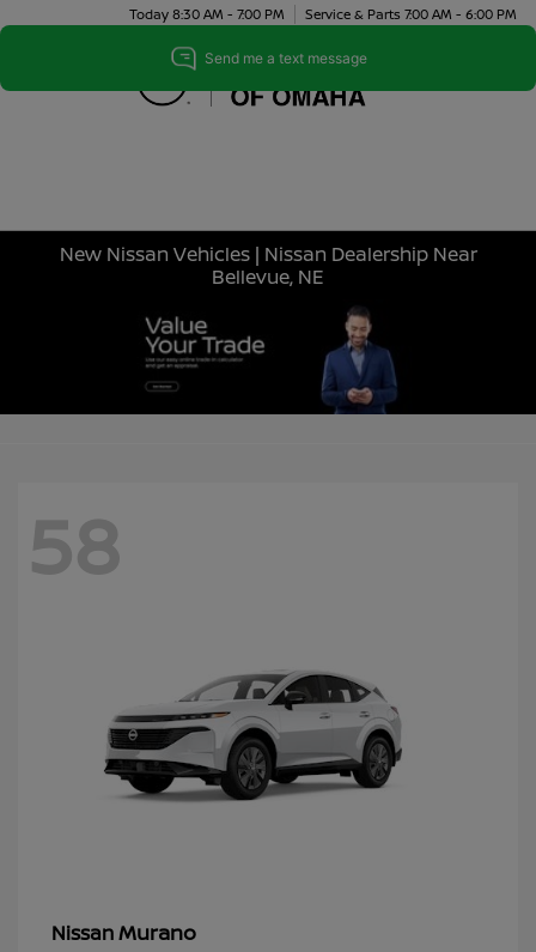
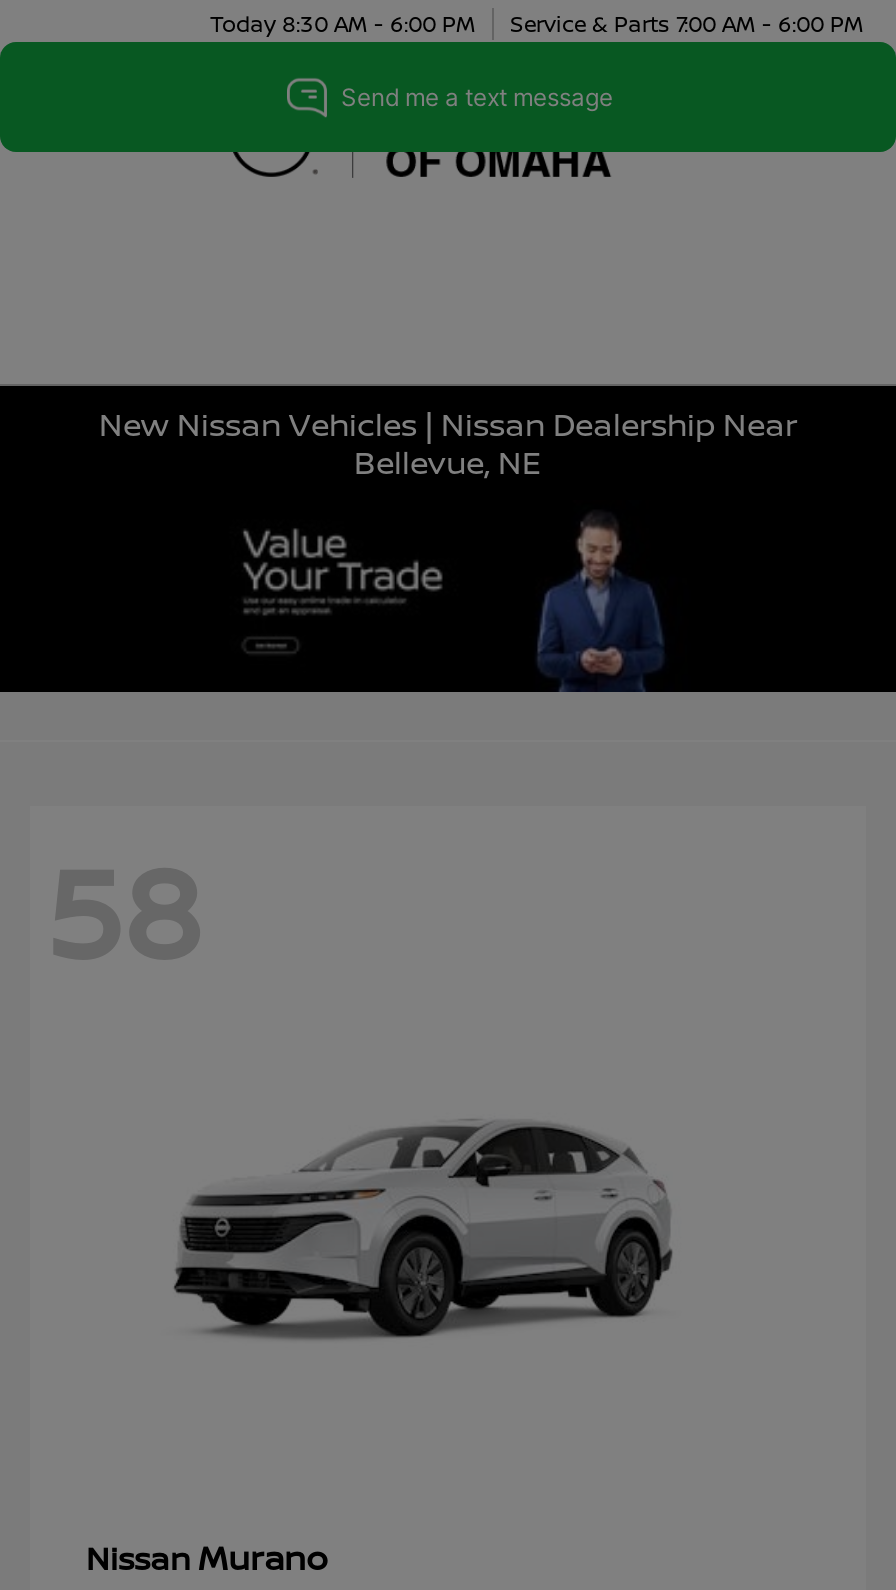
- Today 8:30 AM - 7:00 PM Service & Parts 7:00 AM - 6:00 PM
+ Today 8:30 AM - 6:00 PM Service & Parts 7:00 AM - 6:00 PM
